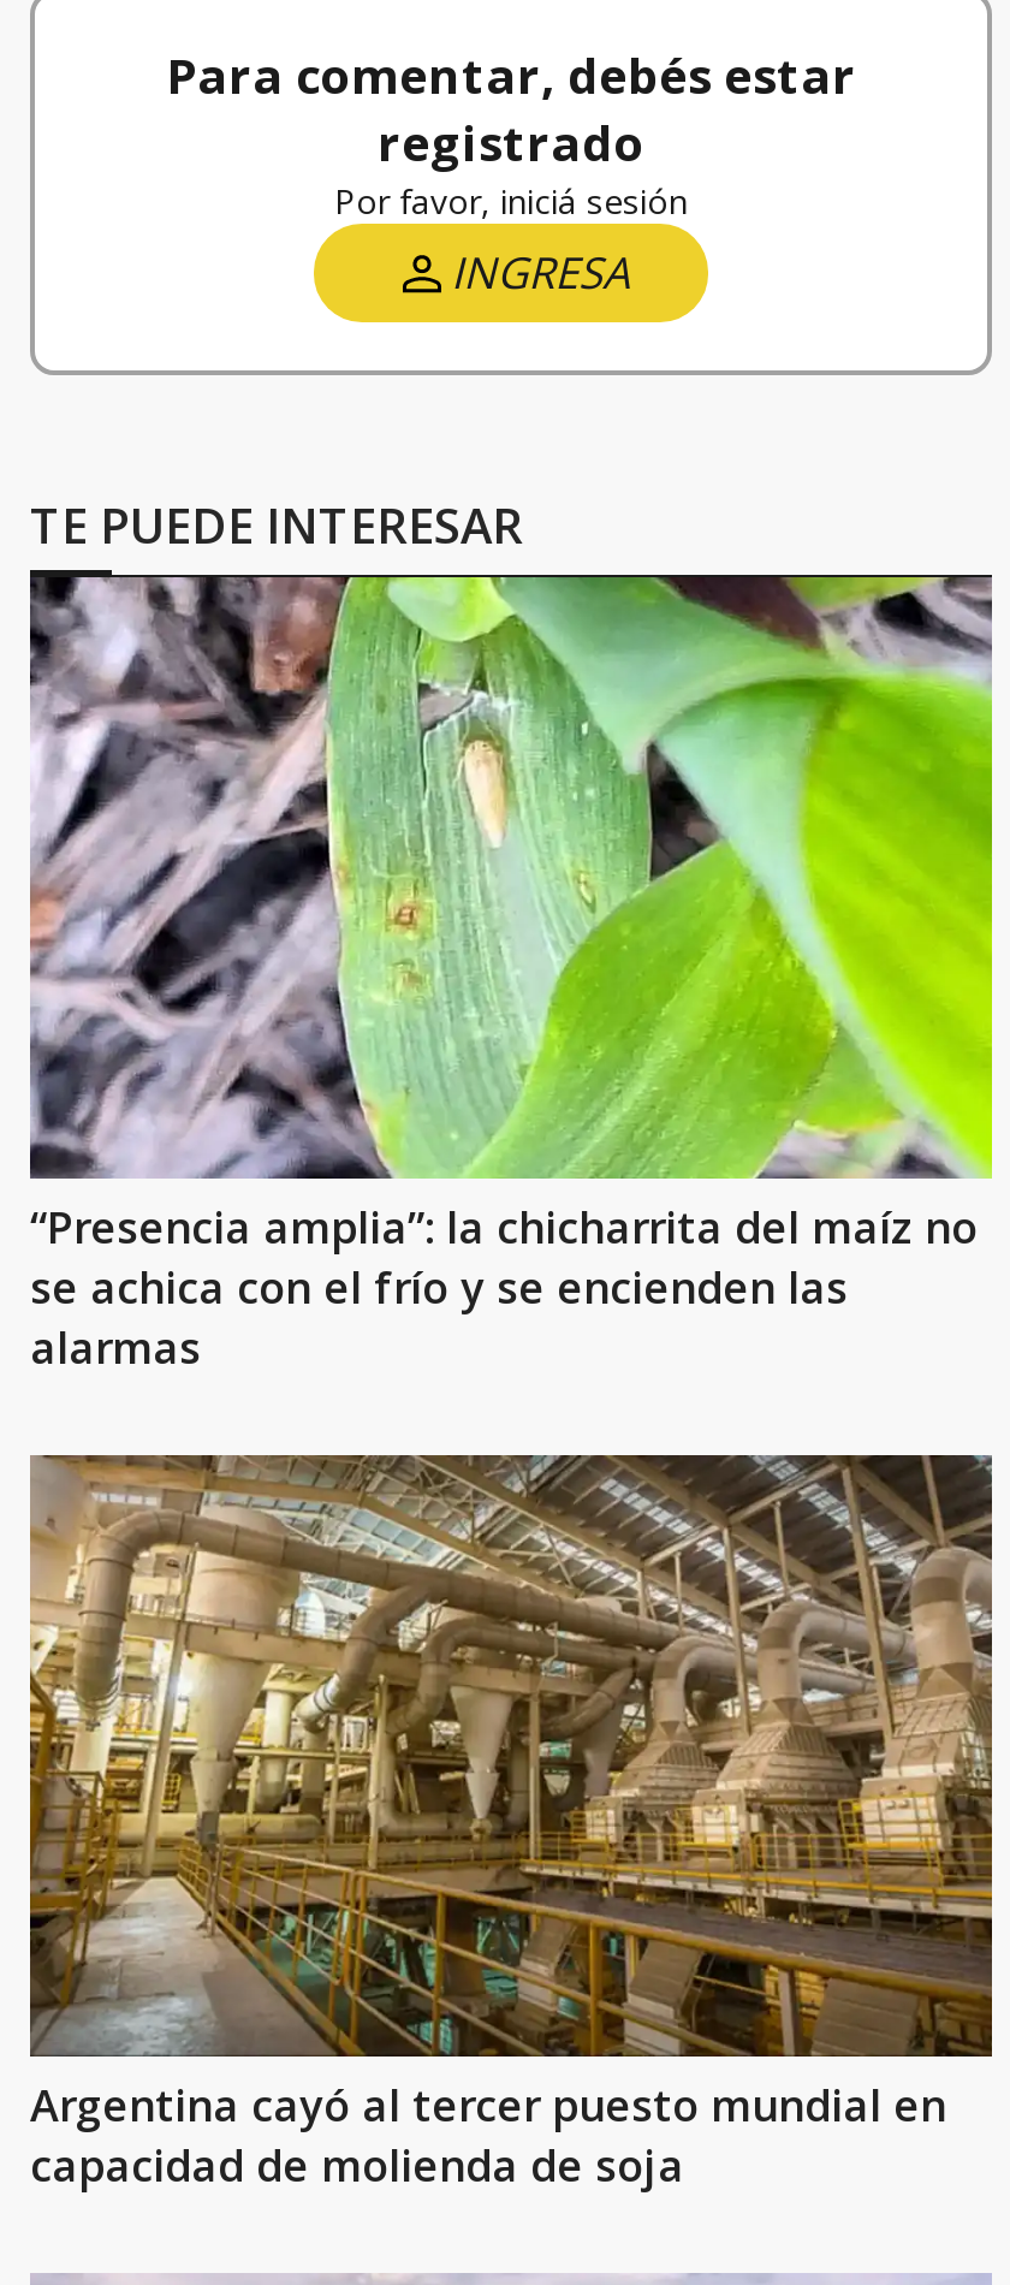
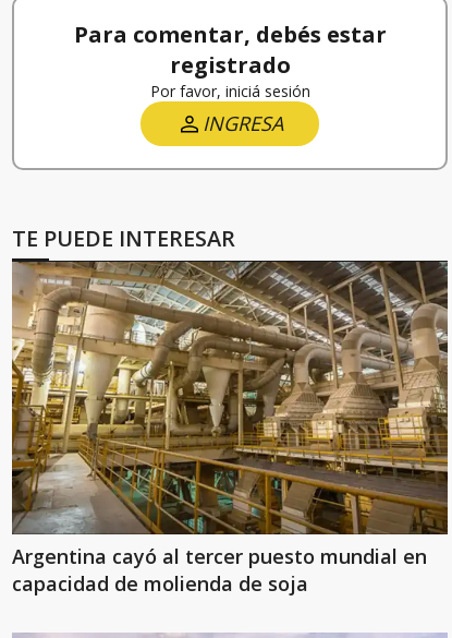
- [image]
- “Presencia amplia”: la chicharrita del maíz no
- se achica con el frío y se encienden las
- alarmas
